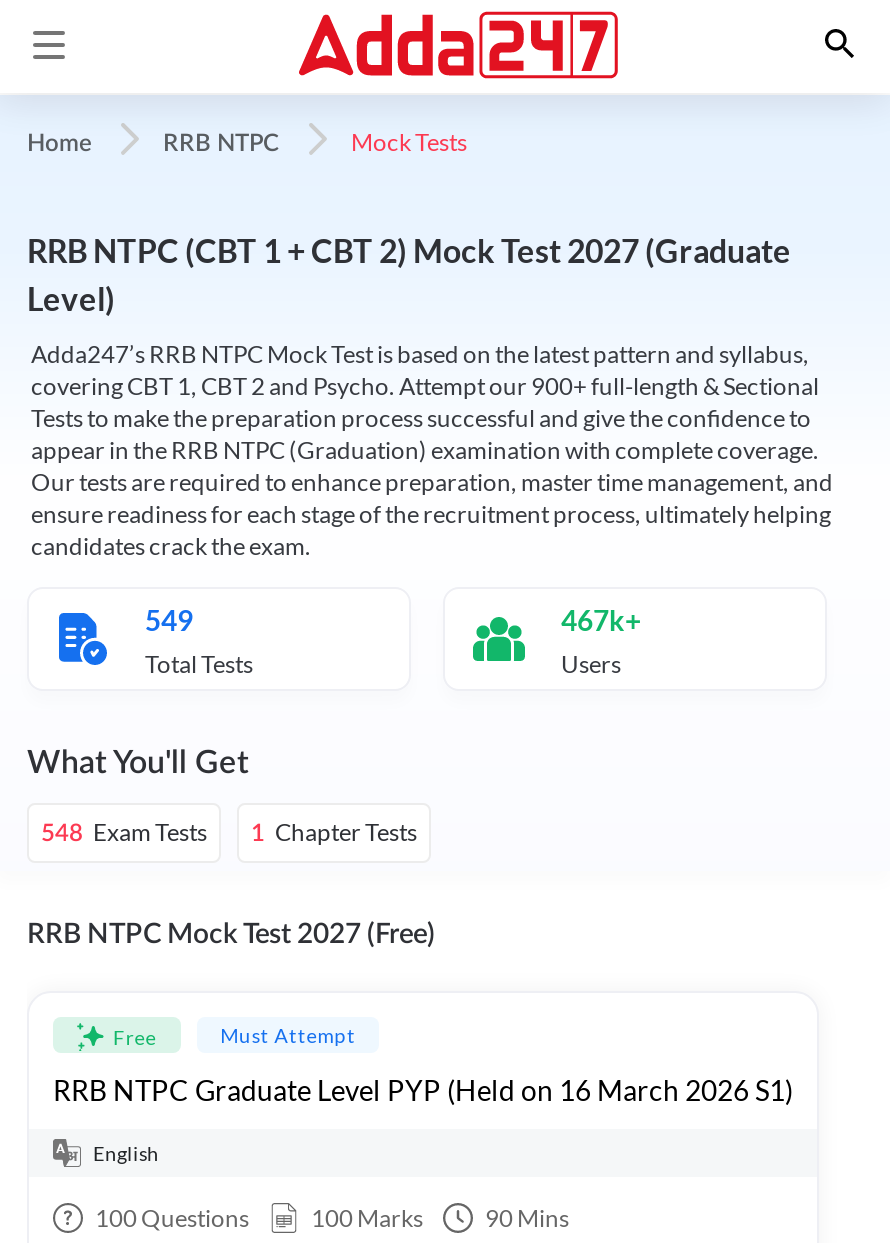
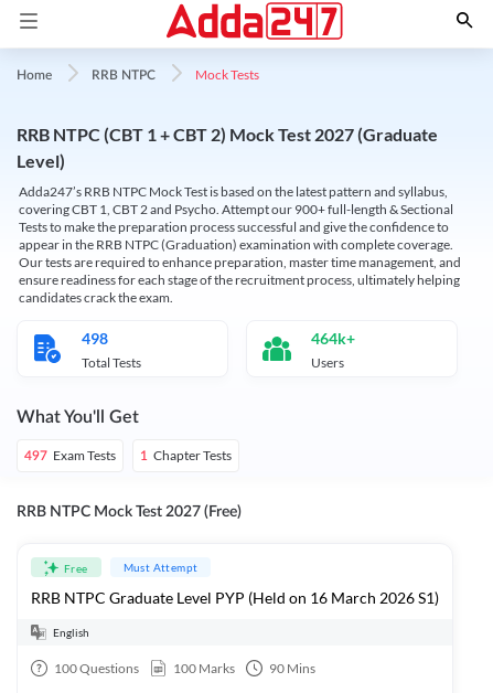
- 549
+ 498

- 467k+
+ 464k+

- 548 Exam Tests 1 Chapter Tests
+ 497 Exam Tests 1 Chapter Tests
